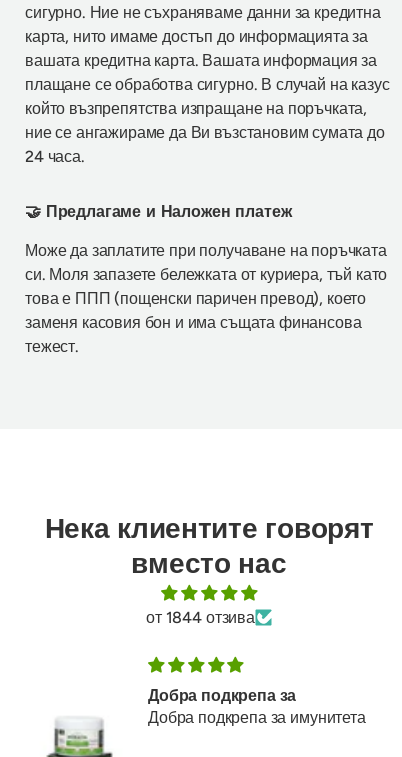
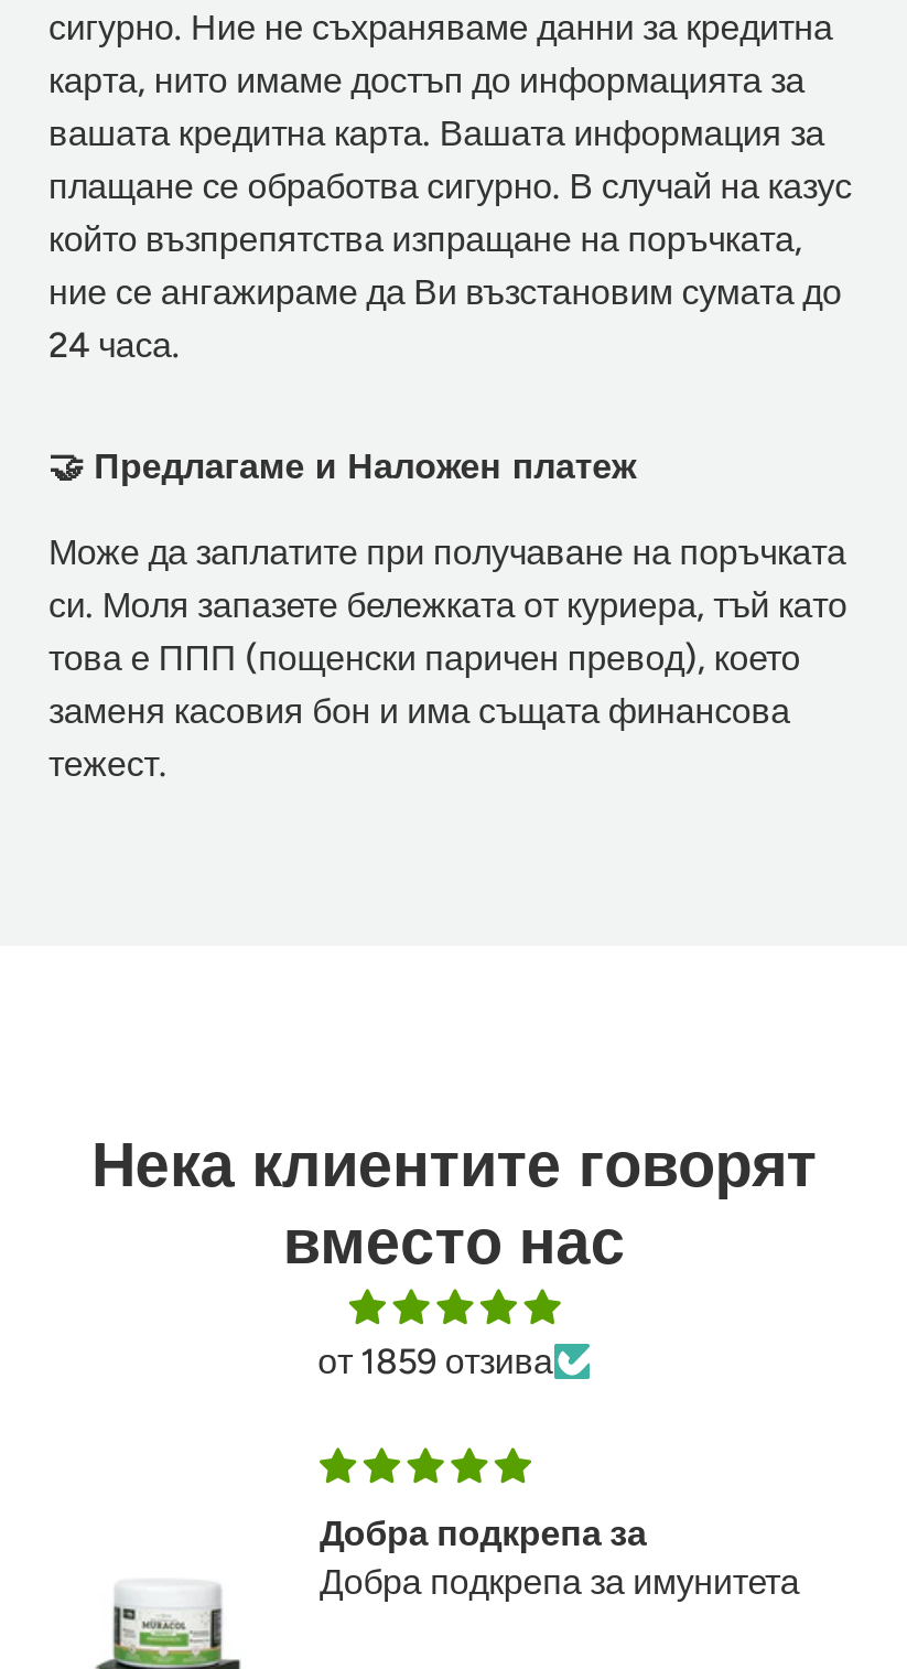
- от 1844 отзива
+ от 1859 отзива
